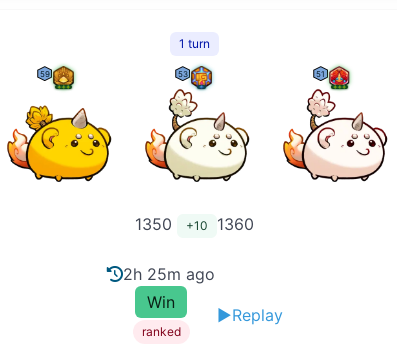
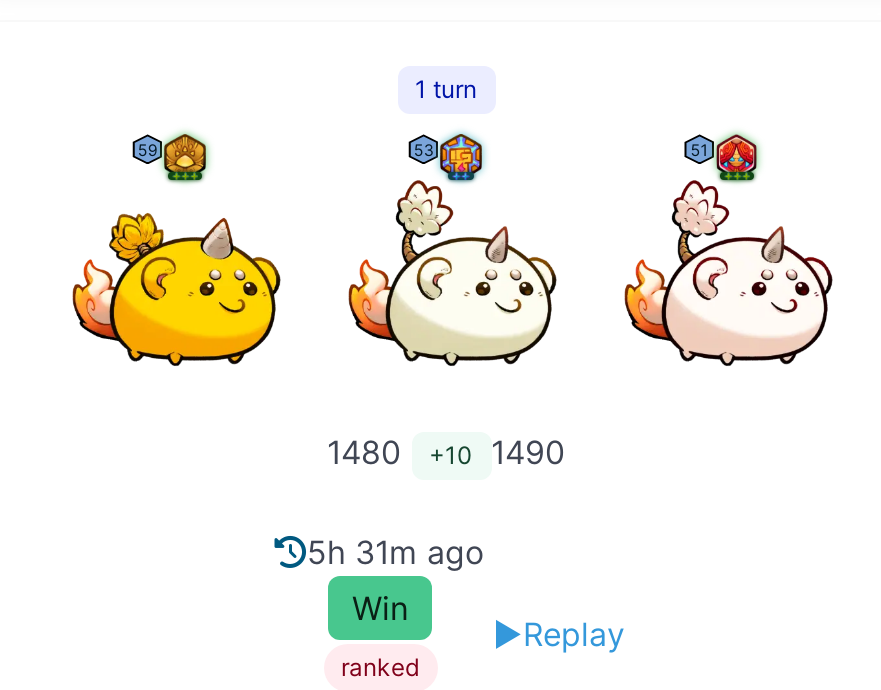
- 1350 +10 1360
+ 1480 +10 1490

- 2h 25m ago
+ 5h 31m ago
